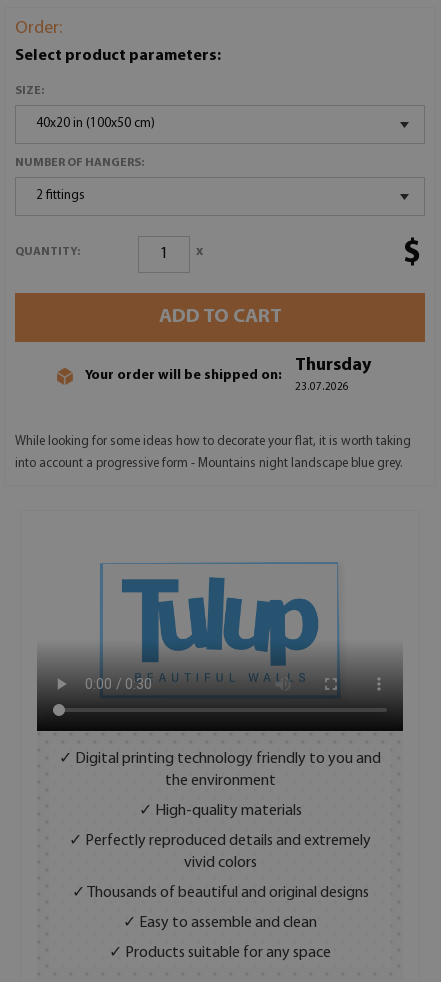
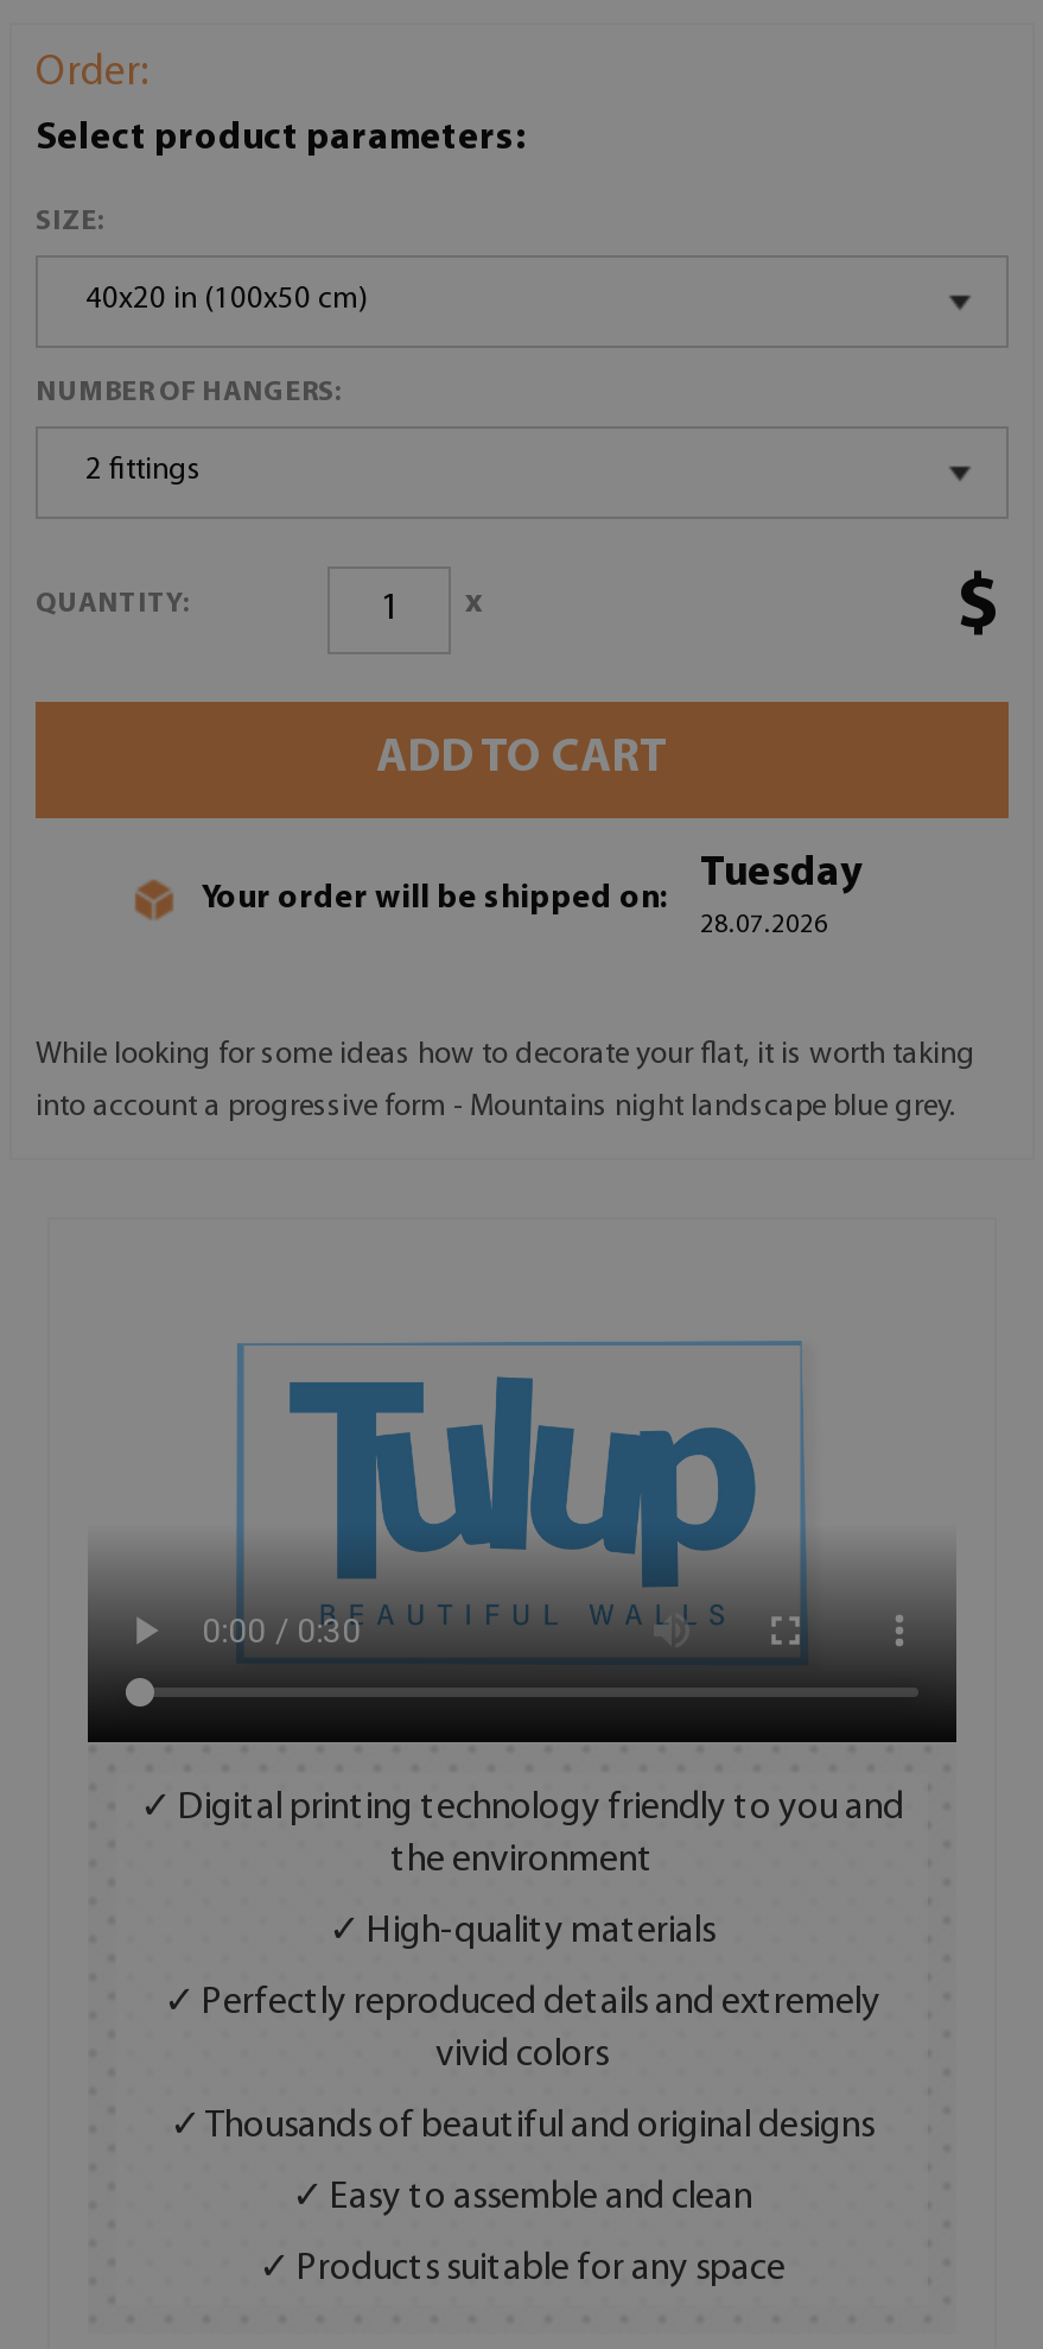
- Thursday
- 23.07.2026
+ Tuesday
+ 28.07.2026
